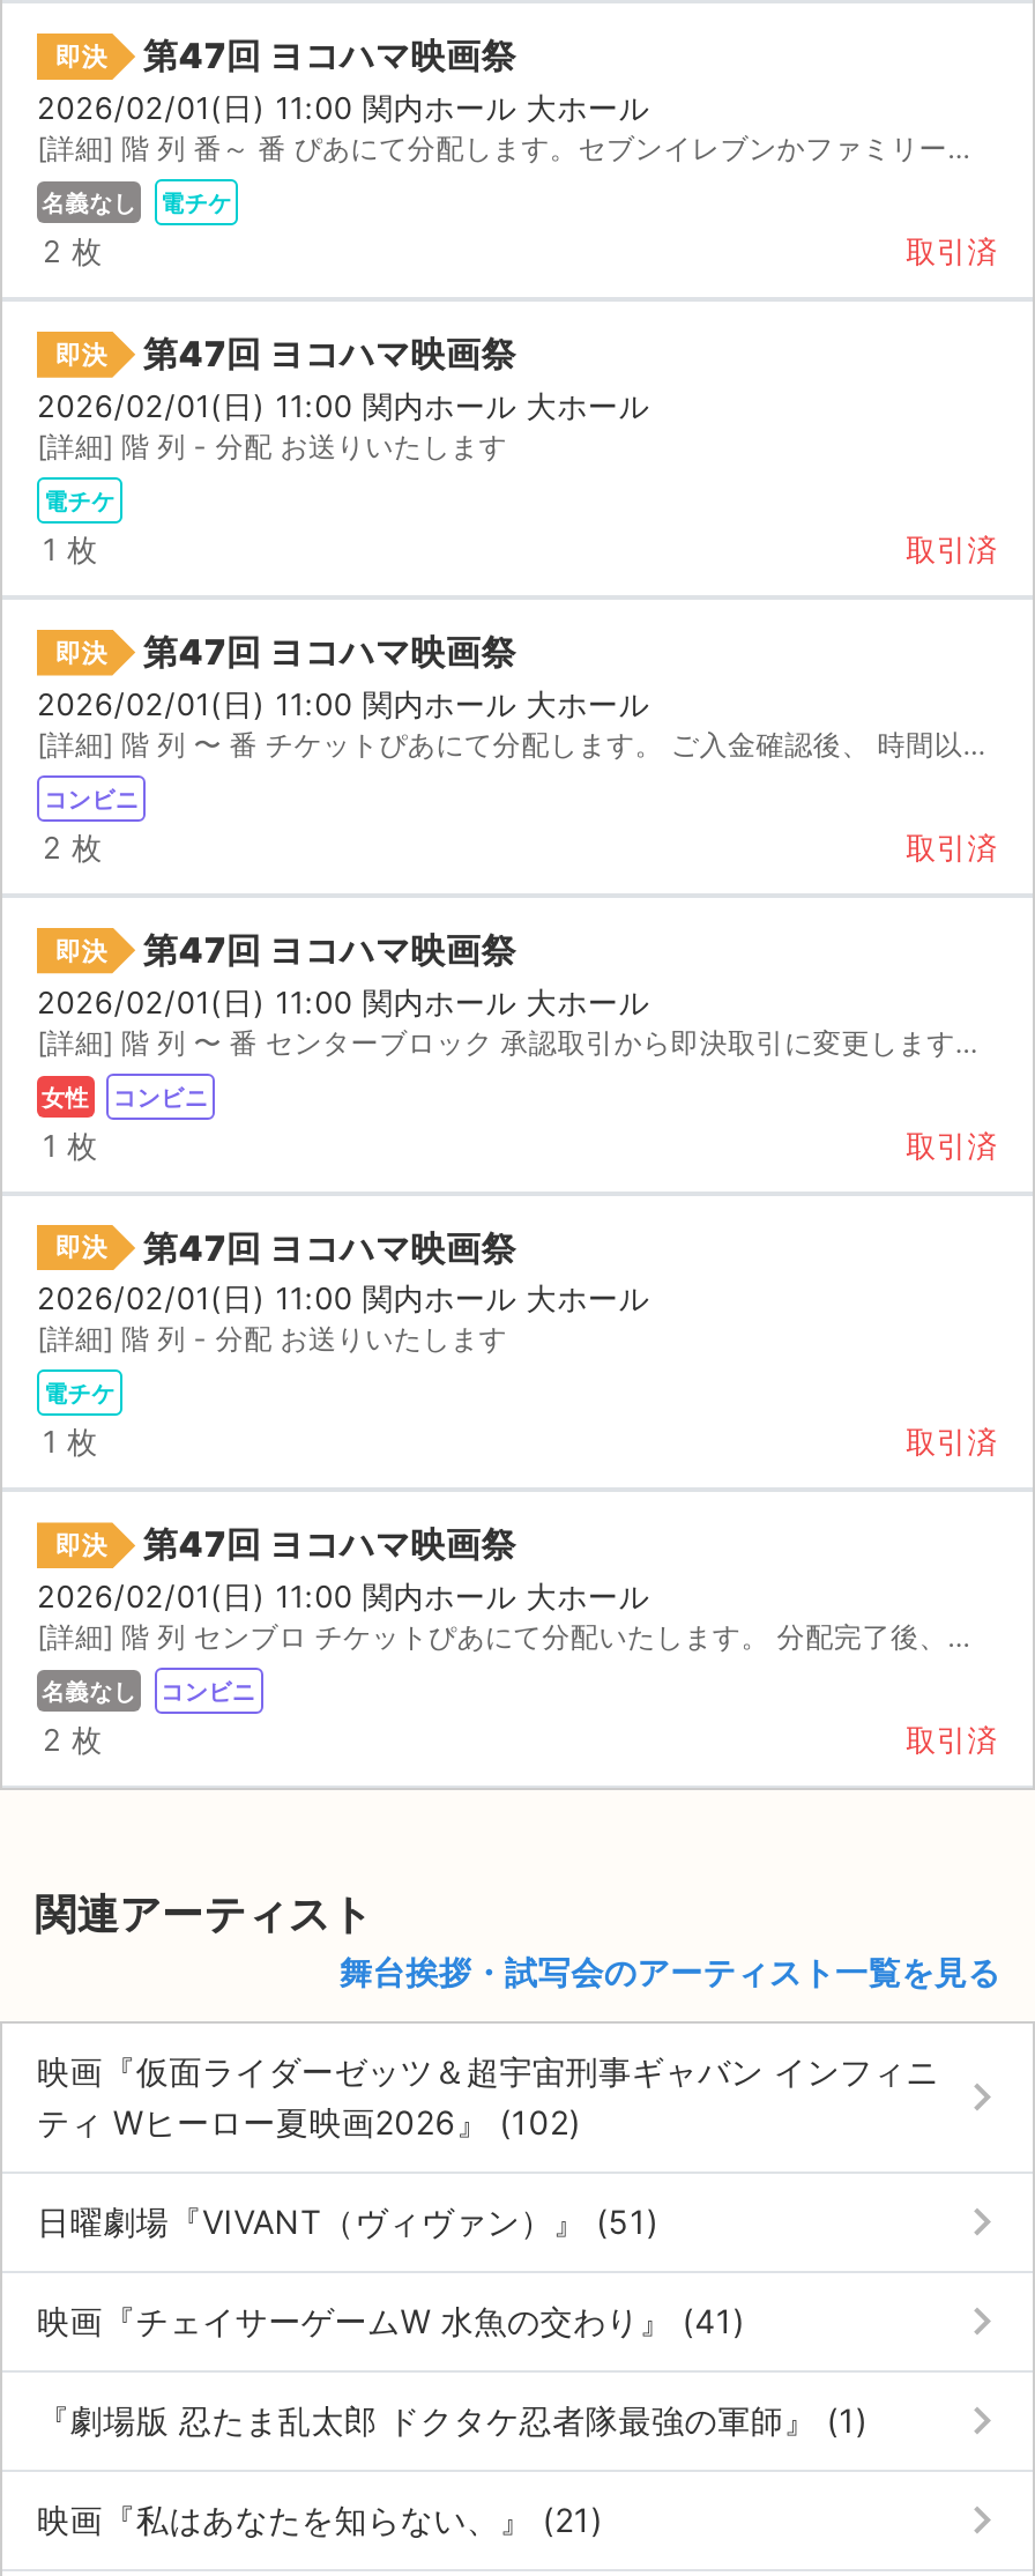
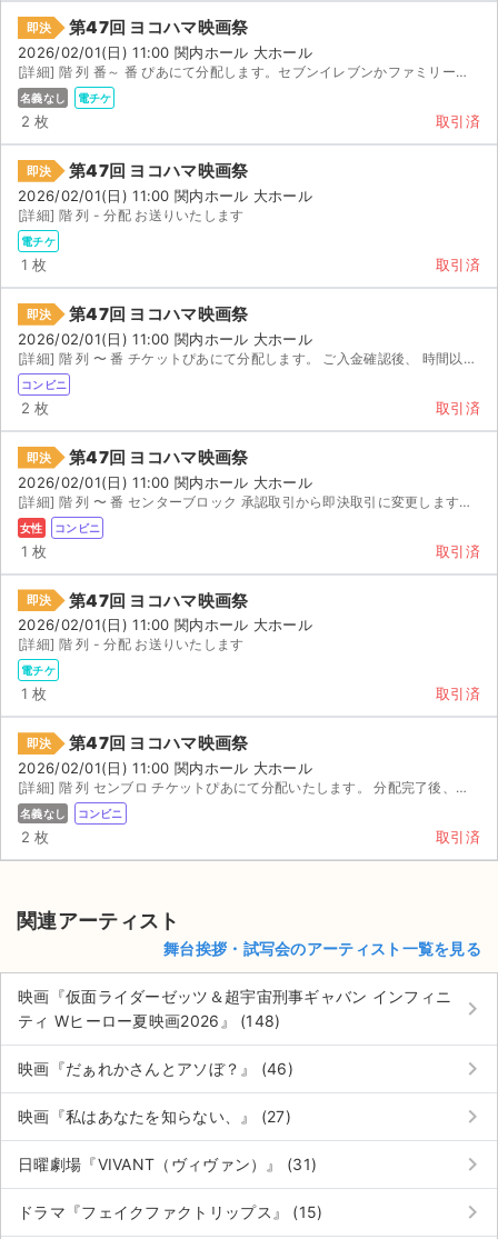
- ティ Wヒーロー夏映画2026』 (102)
+ ティ Wヒーロー夏映画2026』 (148)

- 日曜劇場『VIVANT（ヴィヴァン）』 (51)
+ 映画『だぁれかさんとアソぼ？』 (46)

- 映画『チェイサーゲームW 水魚の交わり』 (41)
+ 映画『私はあなたを知らない、』 (27)

- 『劇場版 忍たま乱太郎 ドクタケ忍者隊最強の軍師』 (1)
+ 日曜劇場『VIVANT（ヴィヴァン）』 (31)

- 映画『私はあなたを知らない、』 (21)
+ ドラマ『フェイクファクトリップス』 (15)
